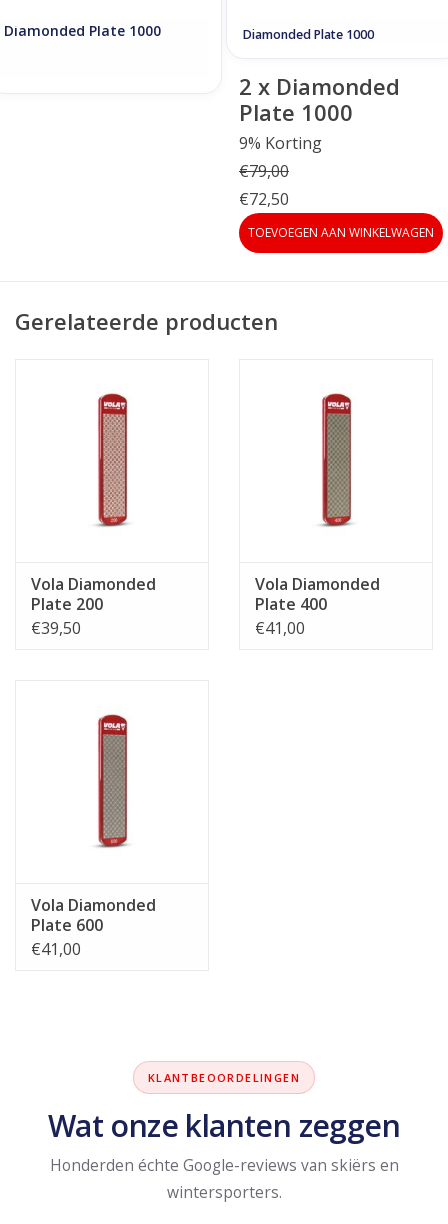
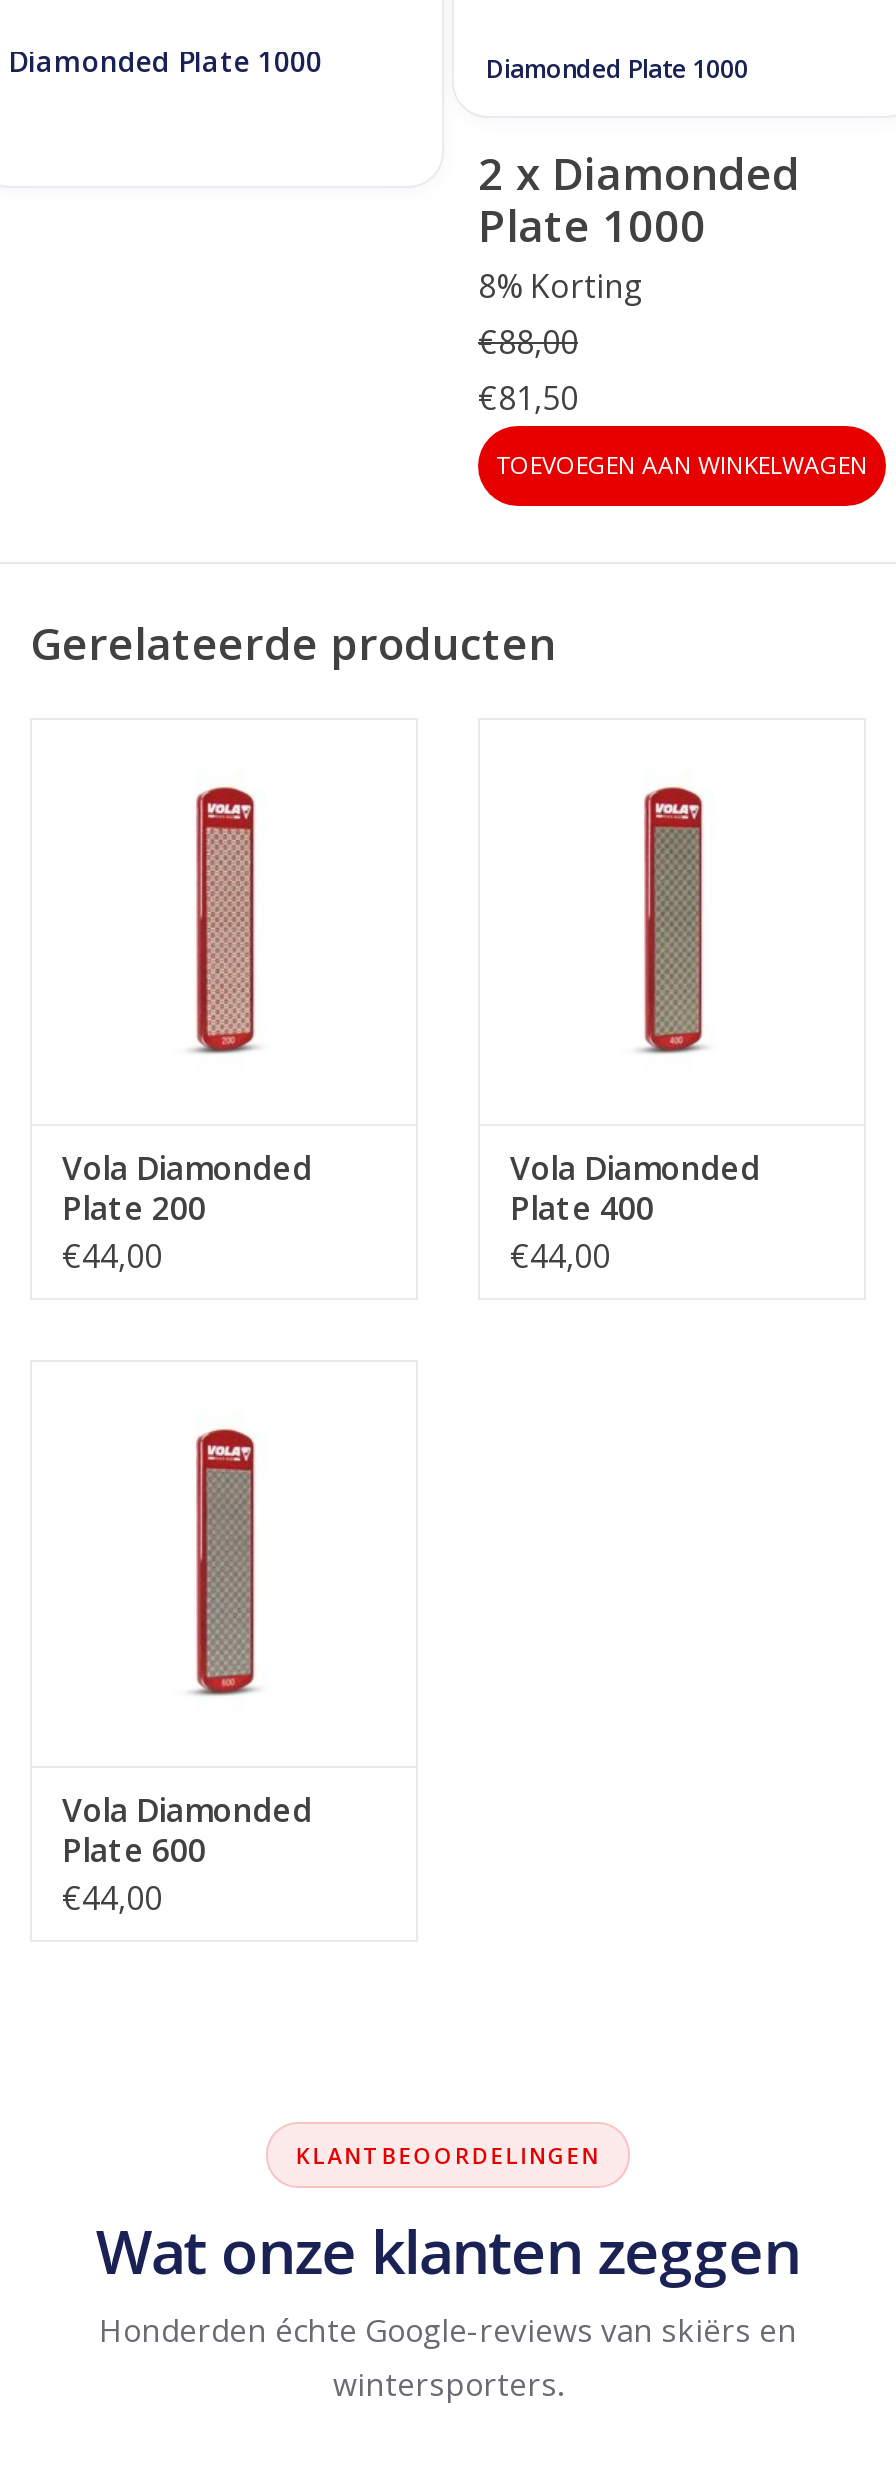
- 9% Korting
+ 8% Korting

- €79,00
+ €88,00

- €72,50
+ €81,50

- €39,50
+ €44,00

- €41,00
+ €44,00

- €41,00
+ €44,00
